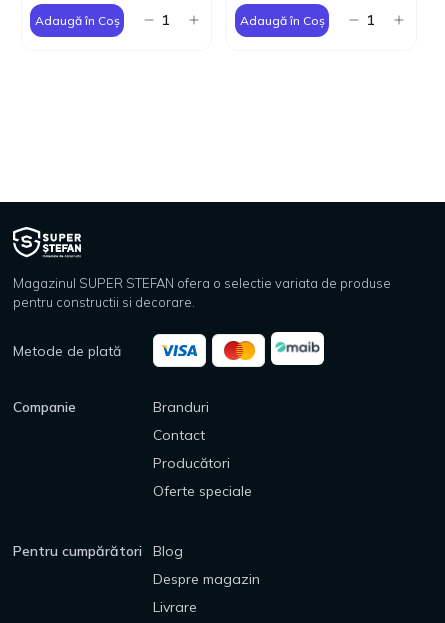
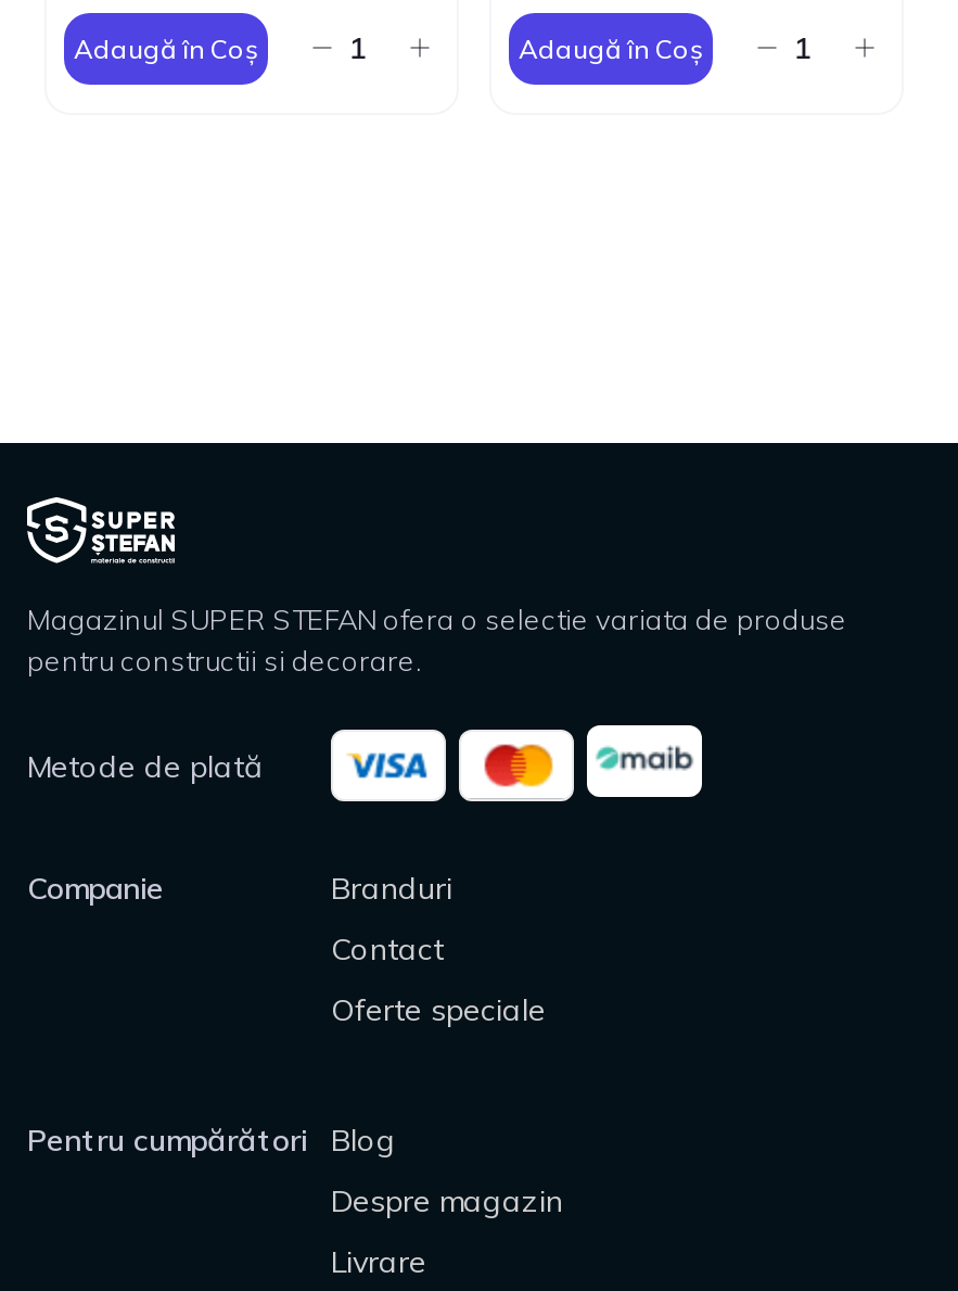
- Producători
